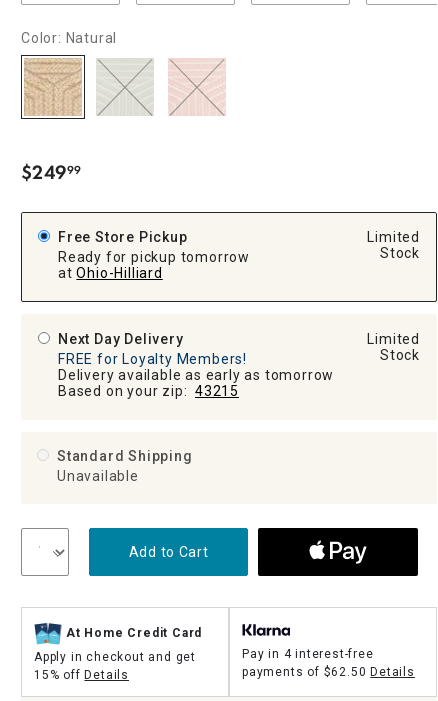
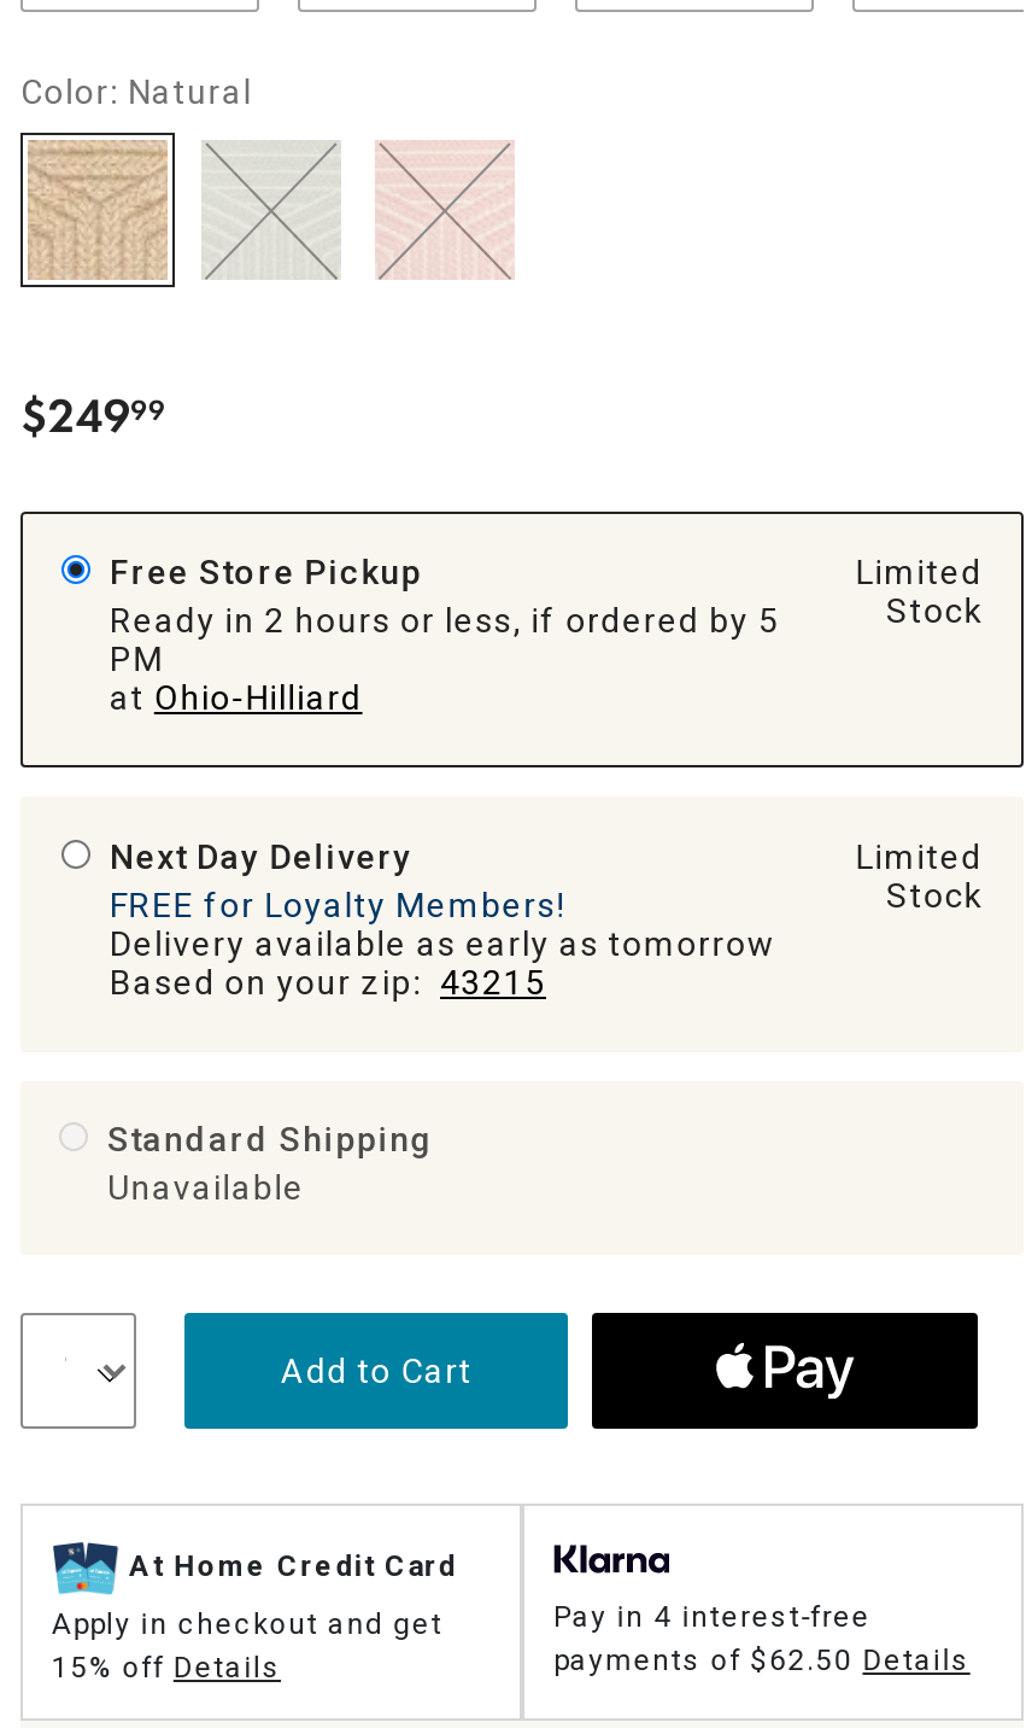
- Ready for pickup tomorrow
+ Ready in 2 hours or less, if ordered by 5
+ PM
